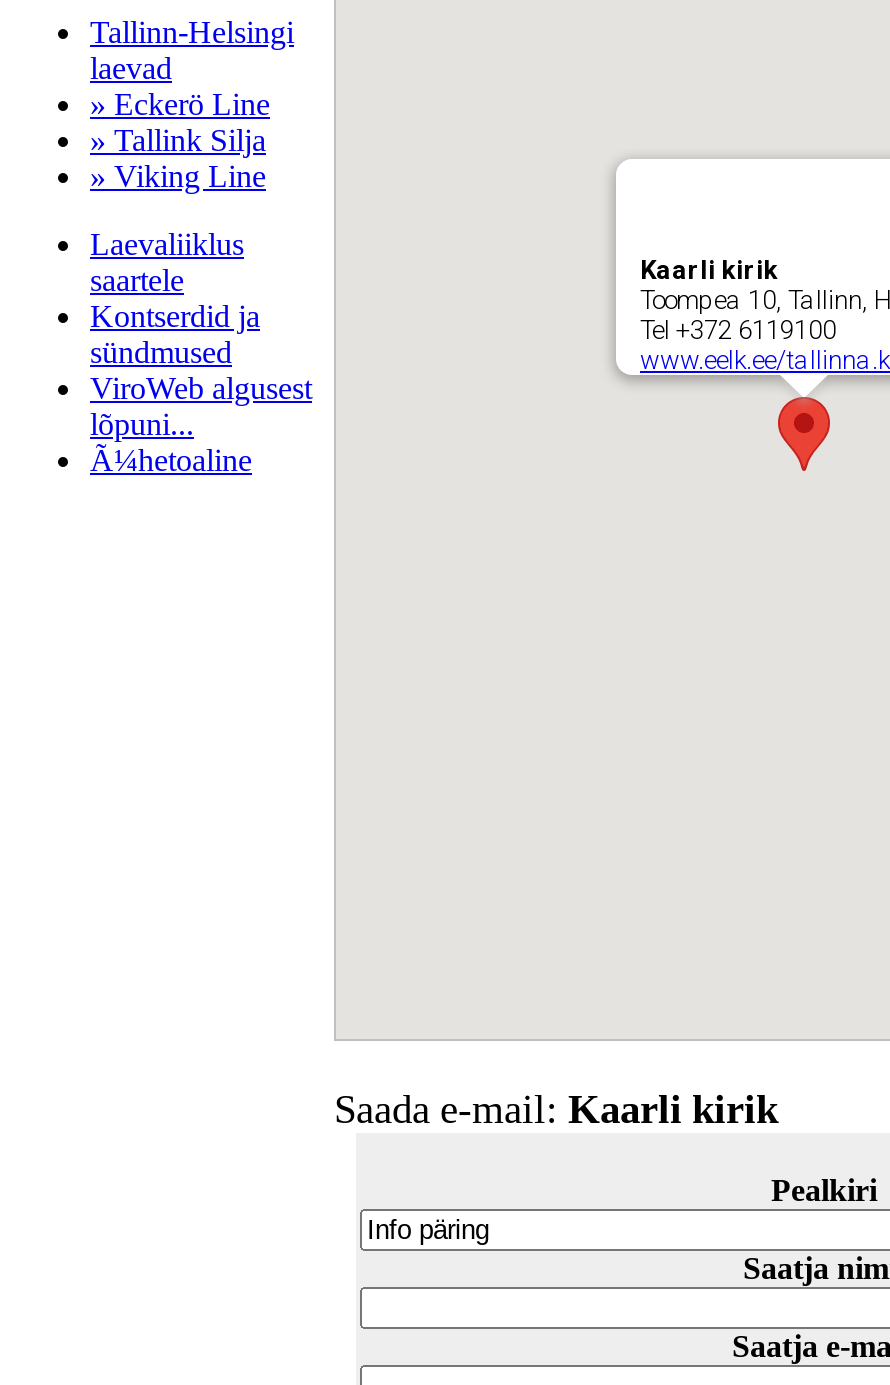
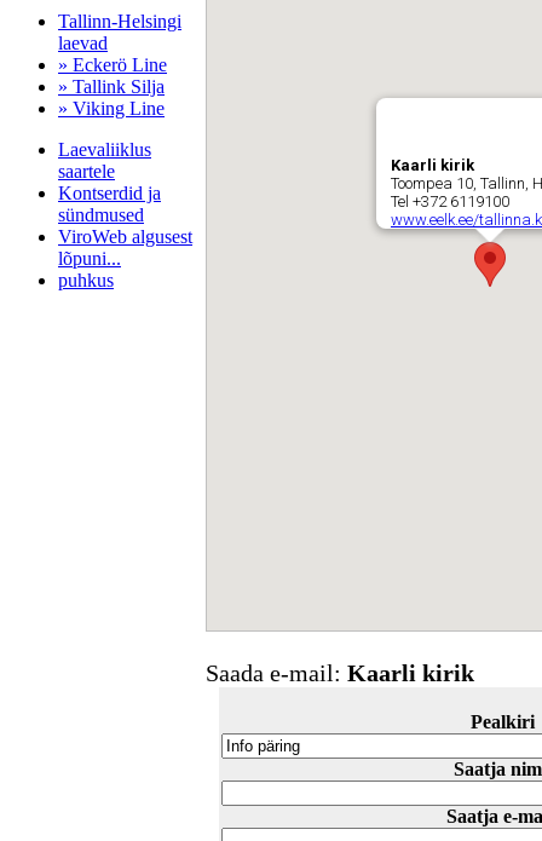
- Ã¼hetoaline
+ puhkus
